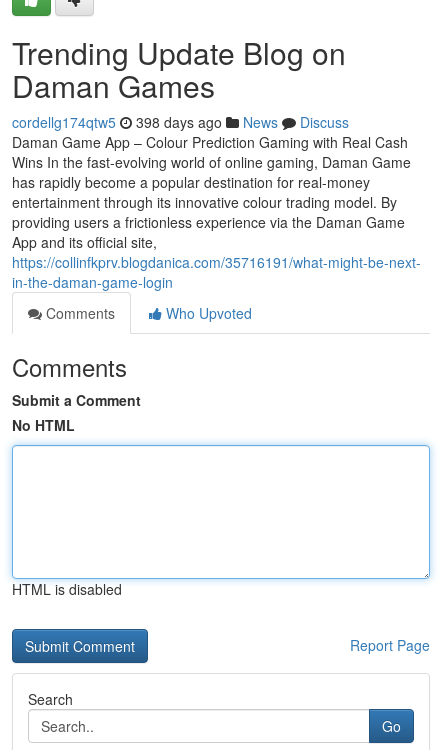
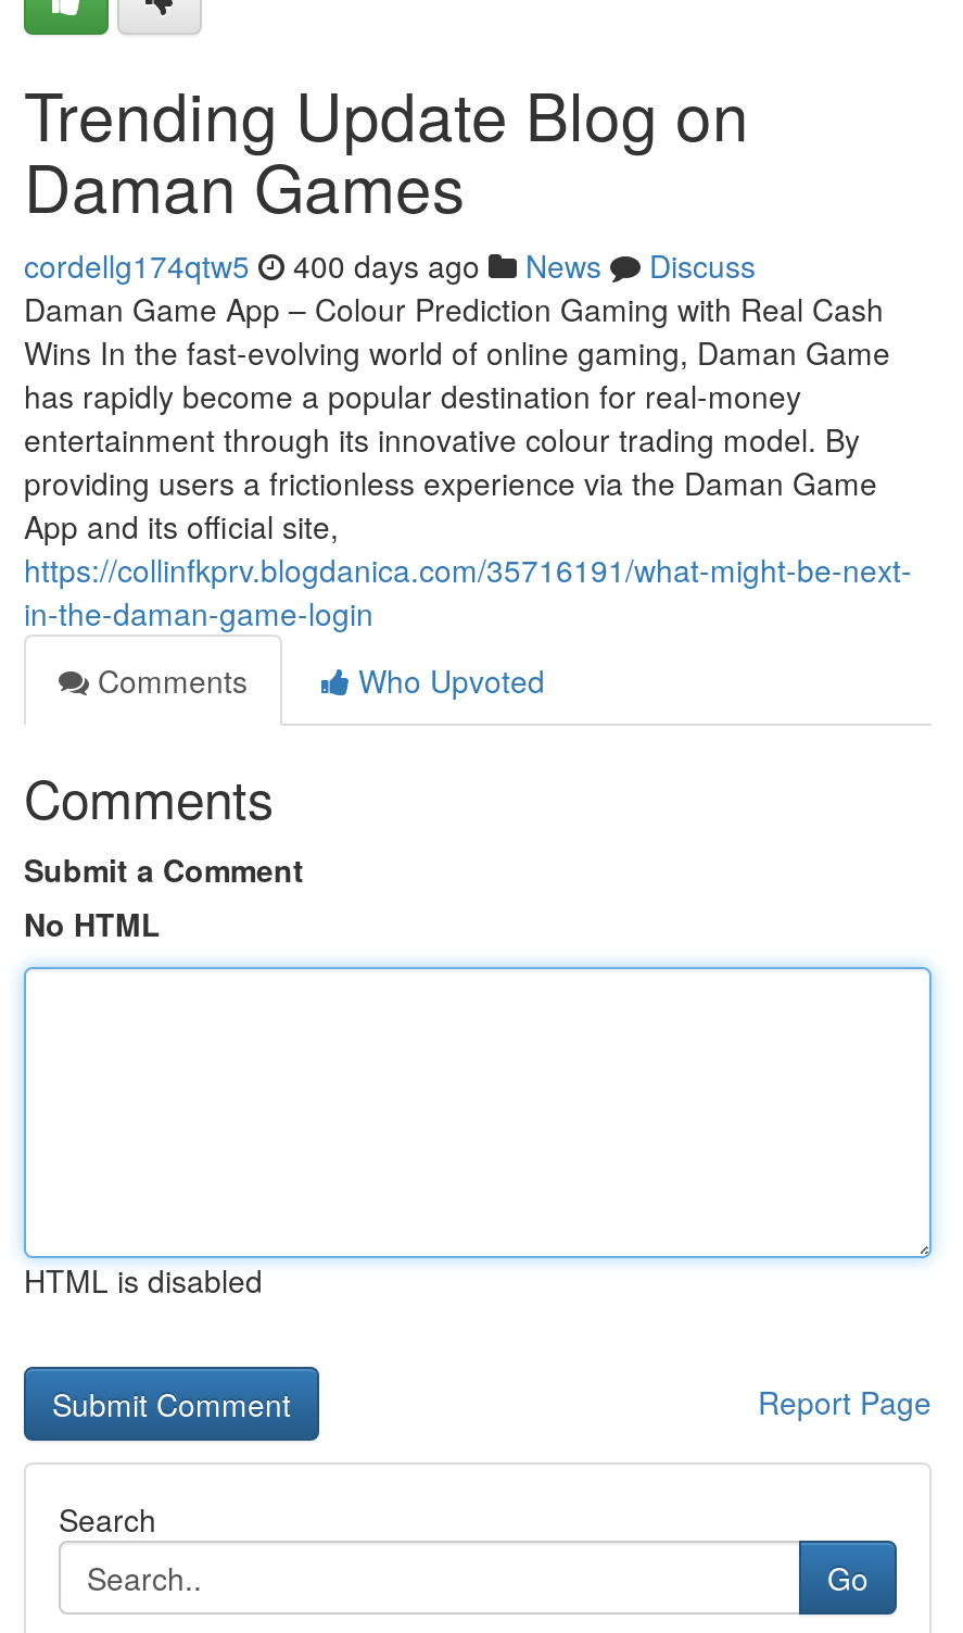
- cordellg174qtw5 398 days ago News Discuss
+ cordellg174qtw5 400 days ago News Discuss
